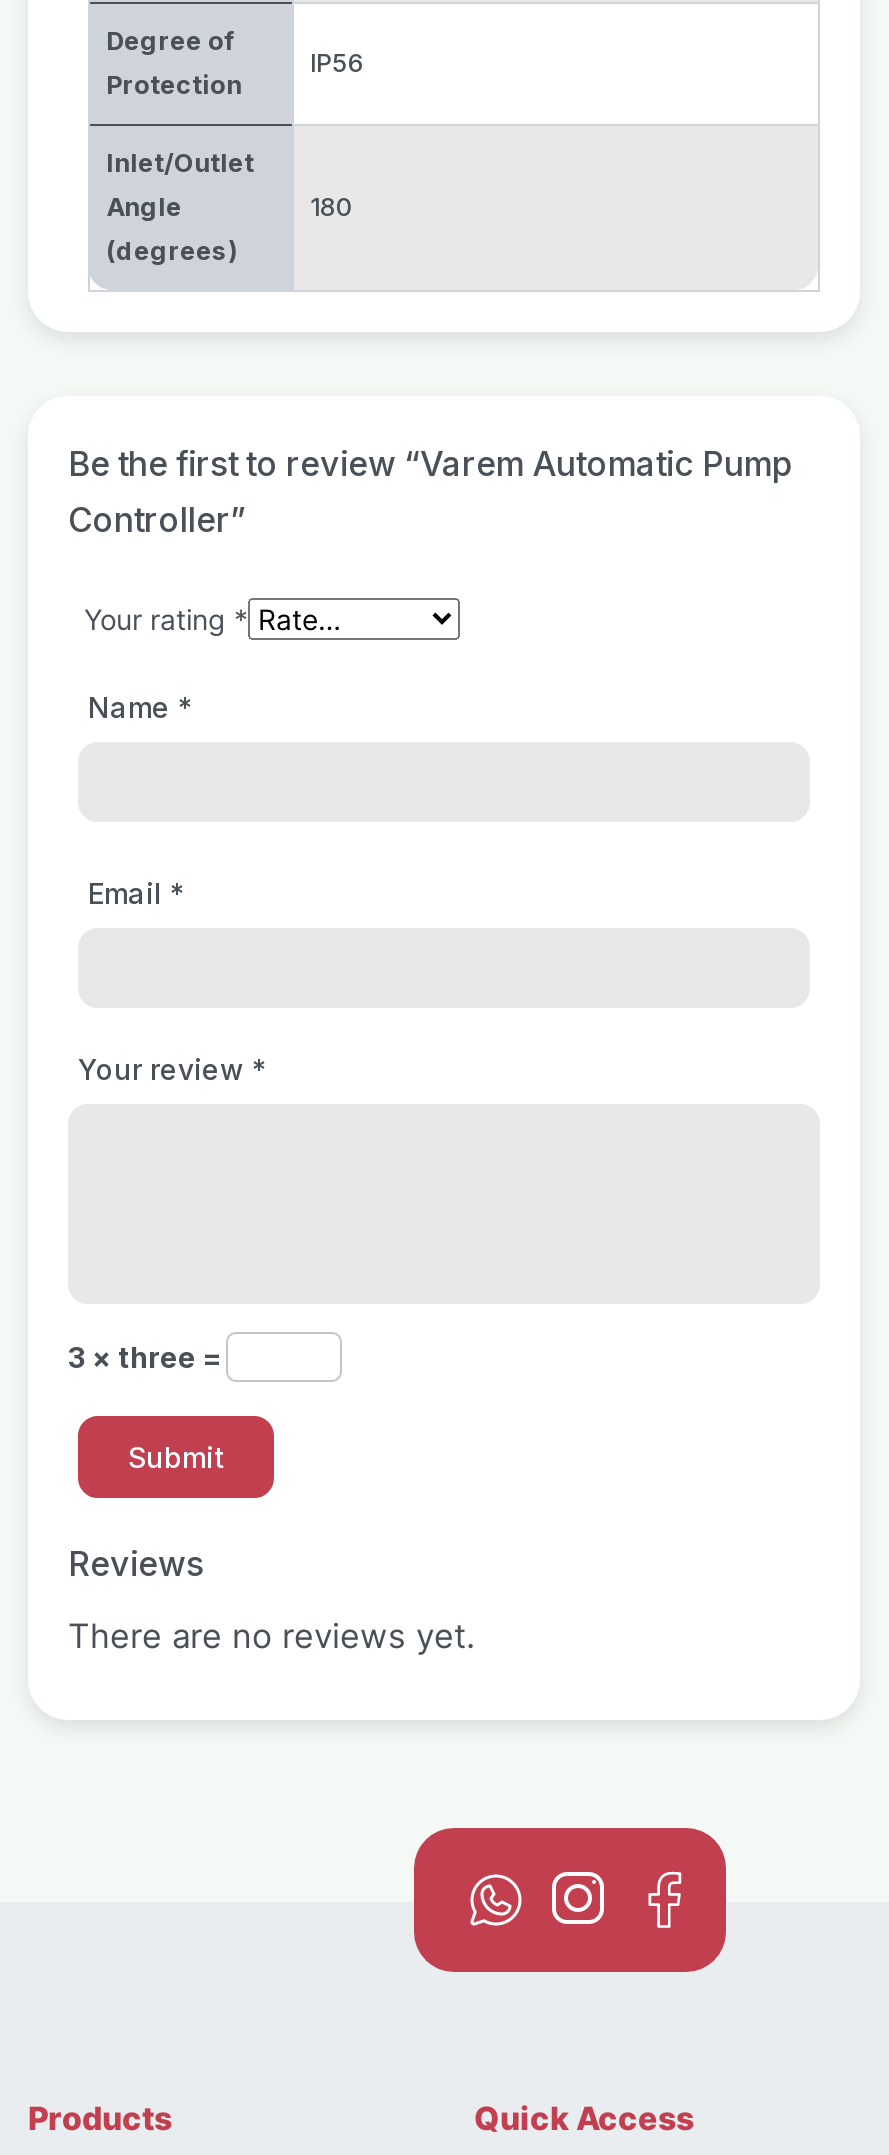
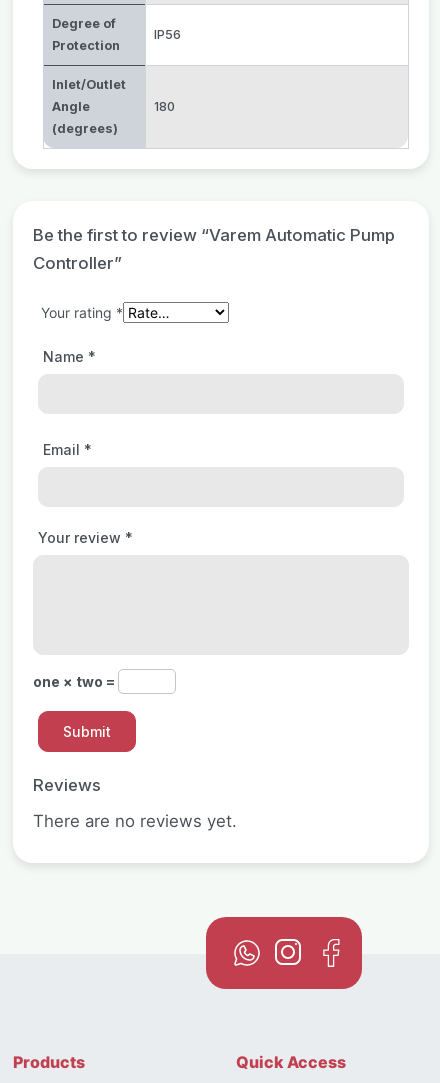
- 3 × three =
+ one × two =
